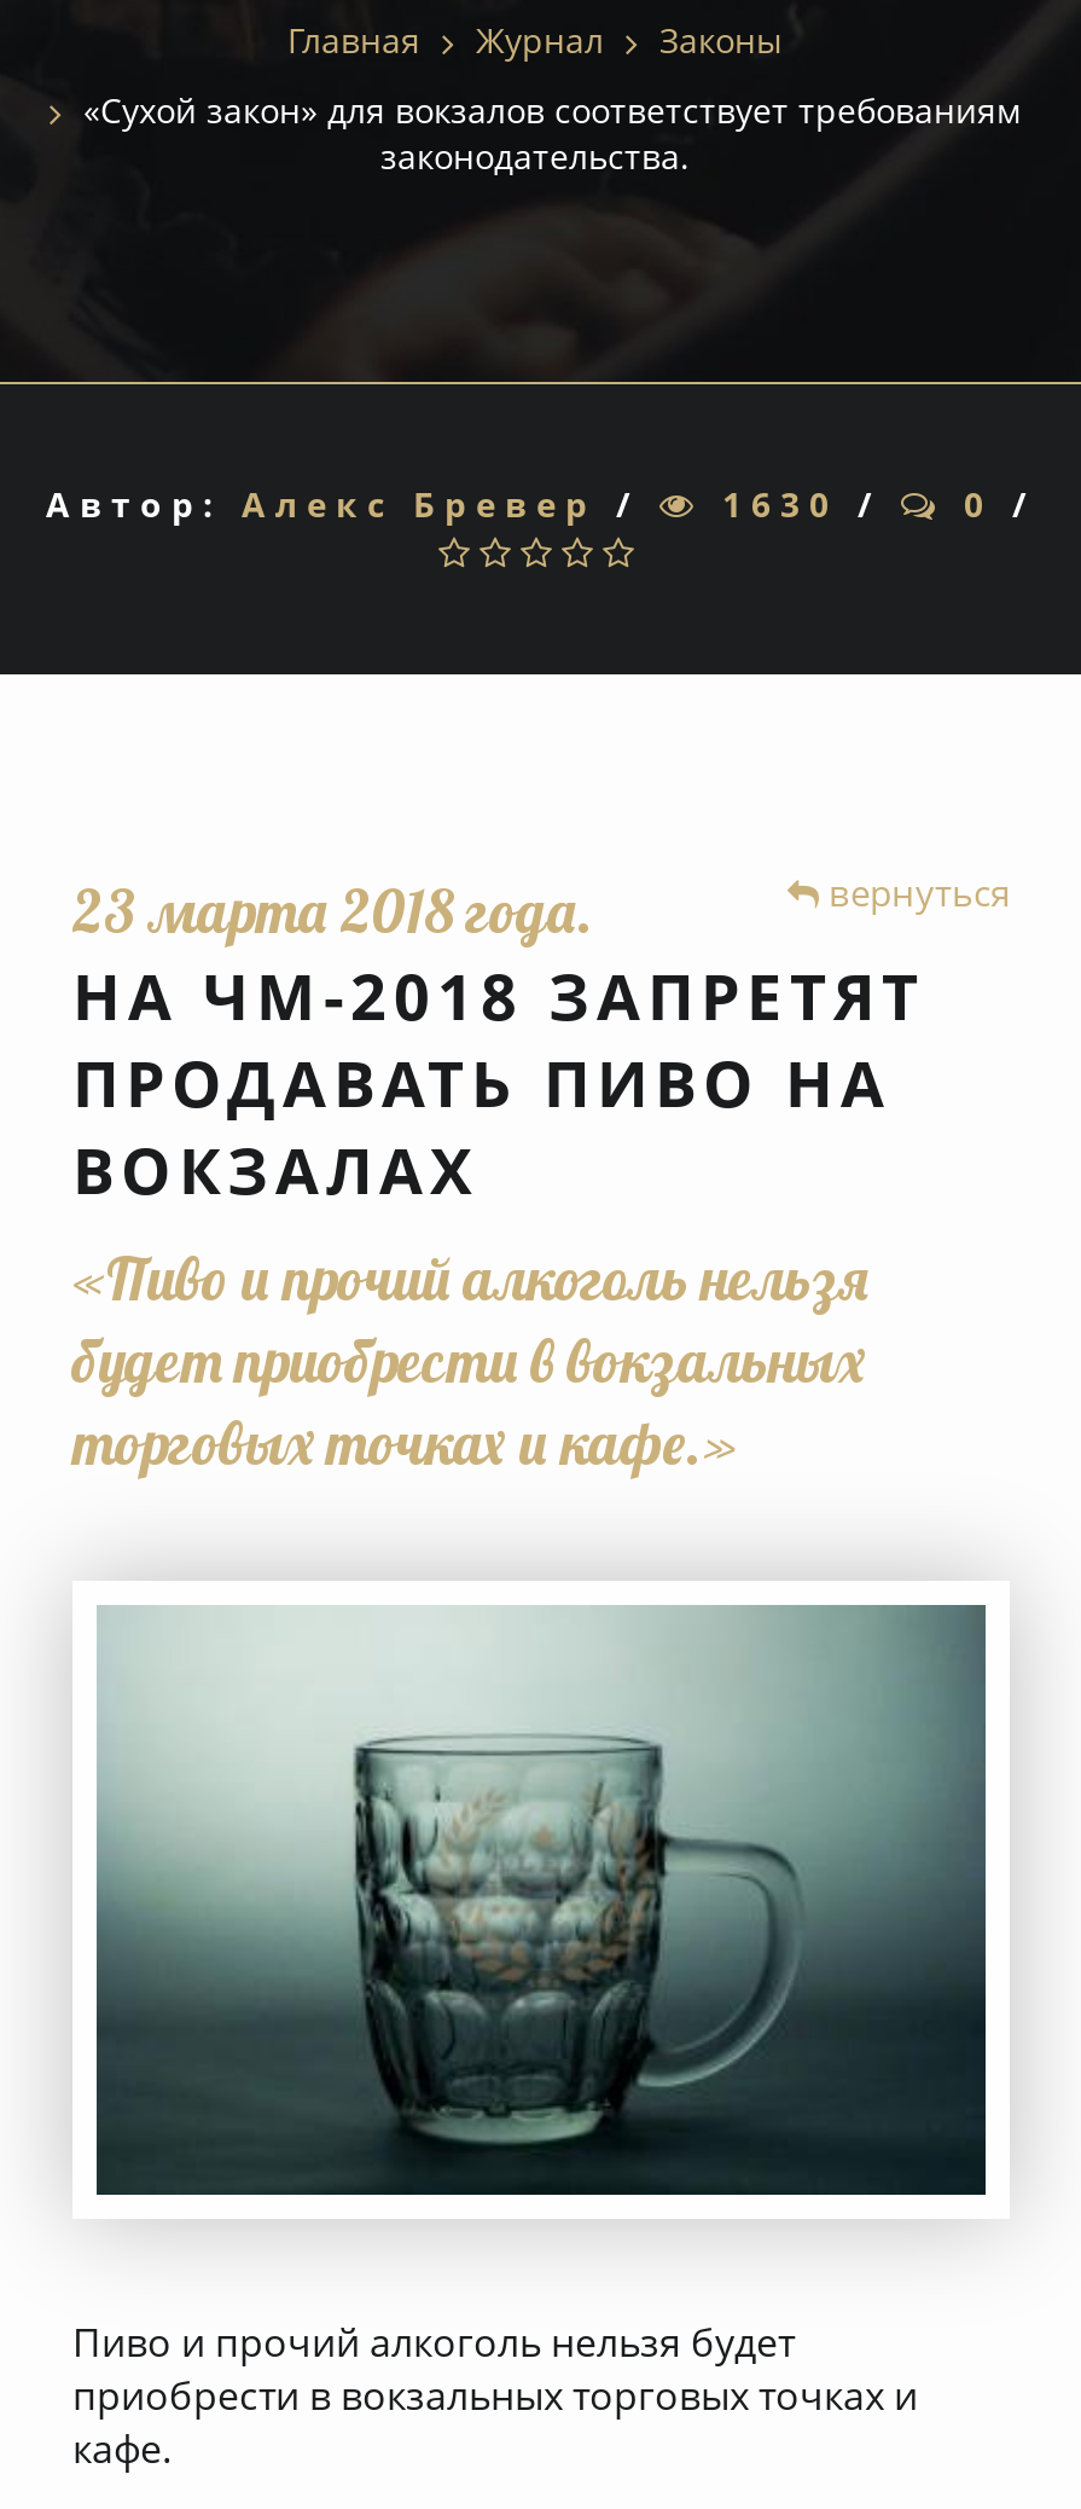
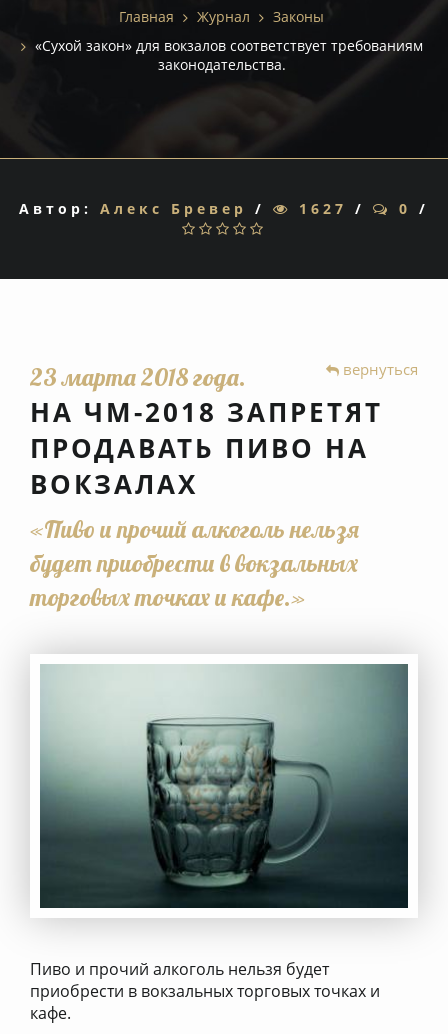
- Автор: Алекс Бревер / 1630 / 0 /
+ Автор: Алекс Бревер / 1627 / 0 /
